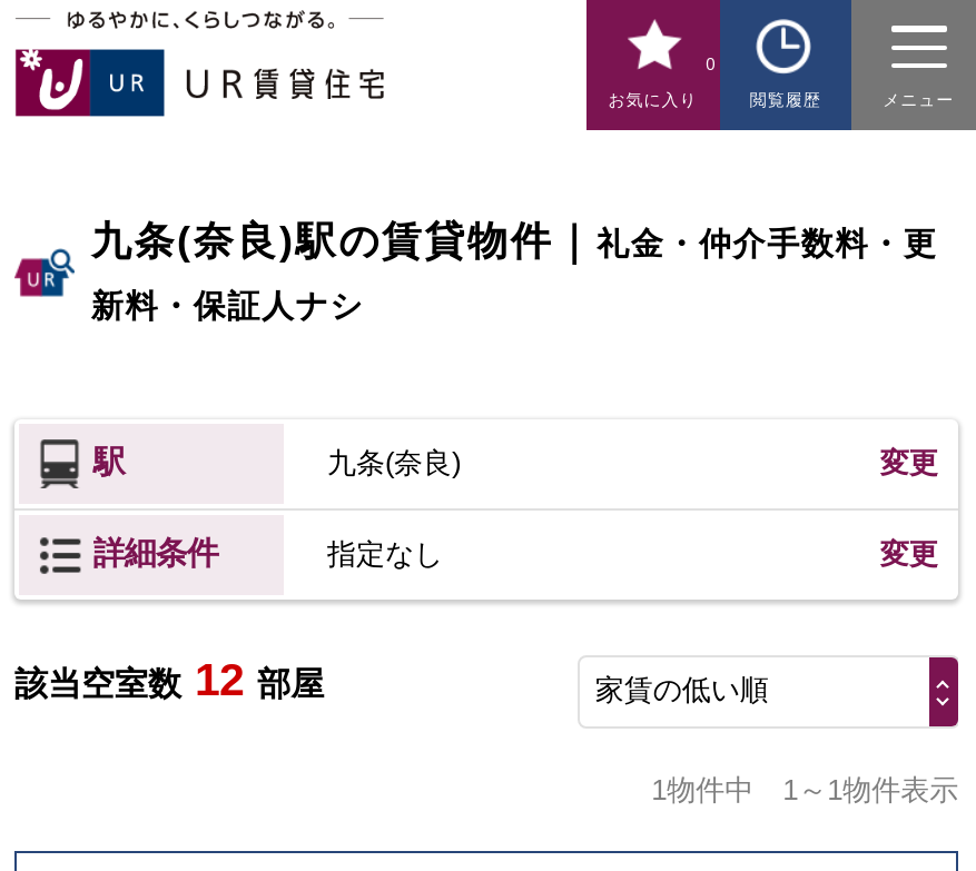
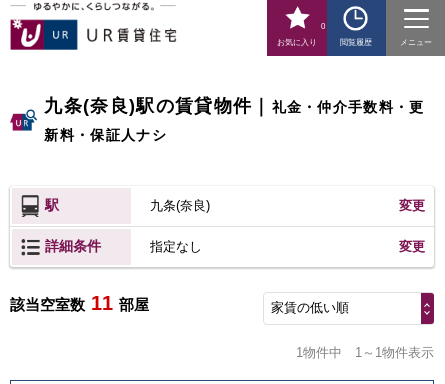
- 該当空室数 12 部屋
+ 該当空室数 11 部屋
